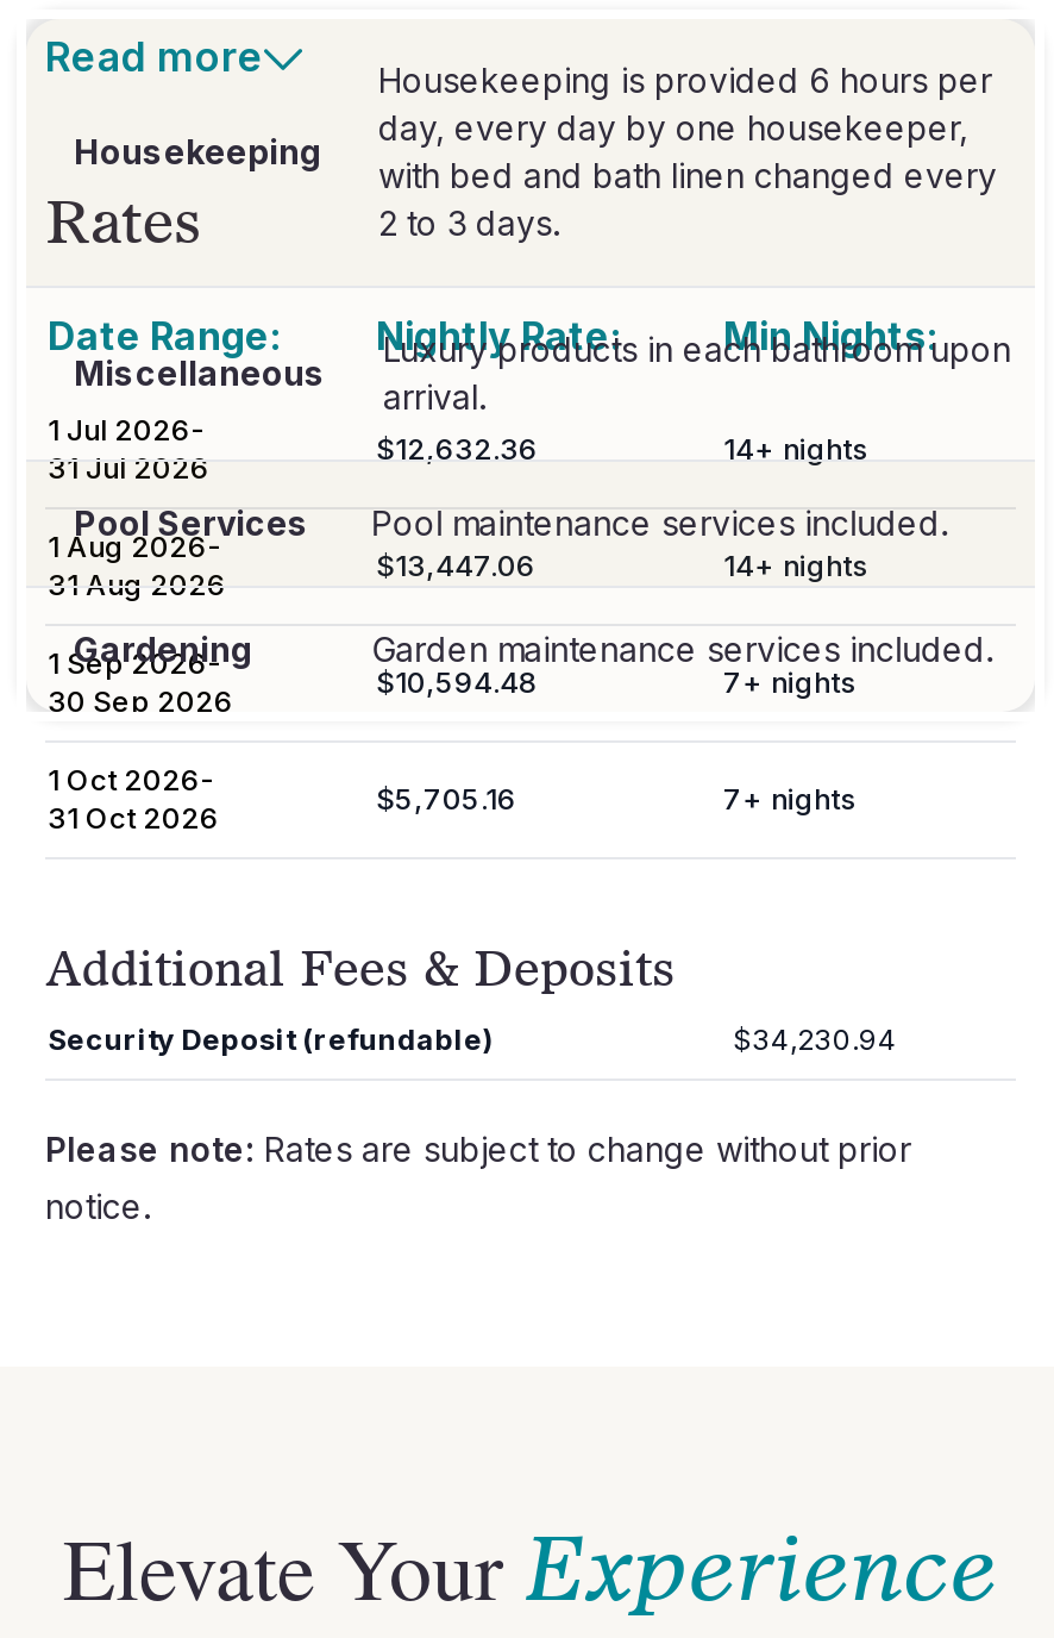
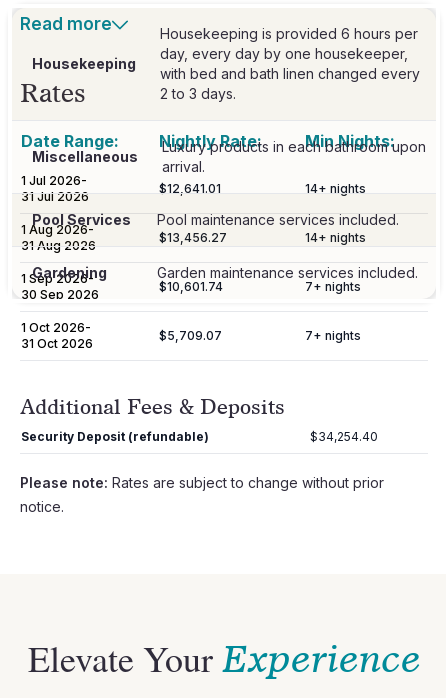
- $12,632.36
+ $12,641.01

- $13,447.06
+ $13,456.27

- $10,594.48
+ $10,601.74

- $5,705.16
+ $5,709.07

- $34,230.94
+ $34,254.40
